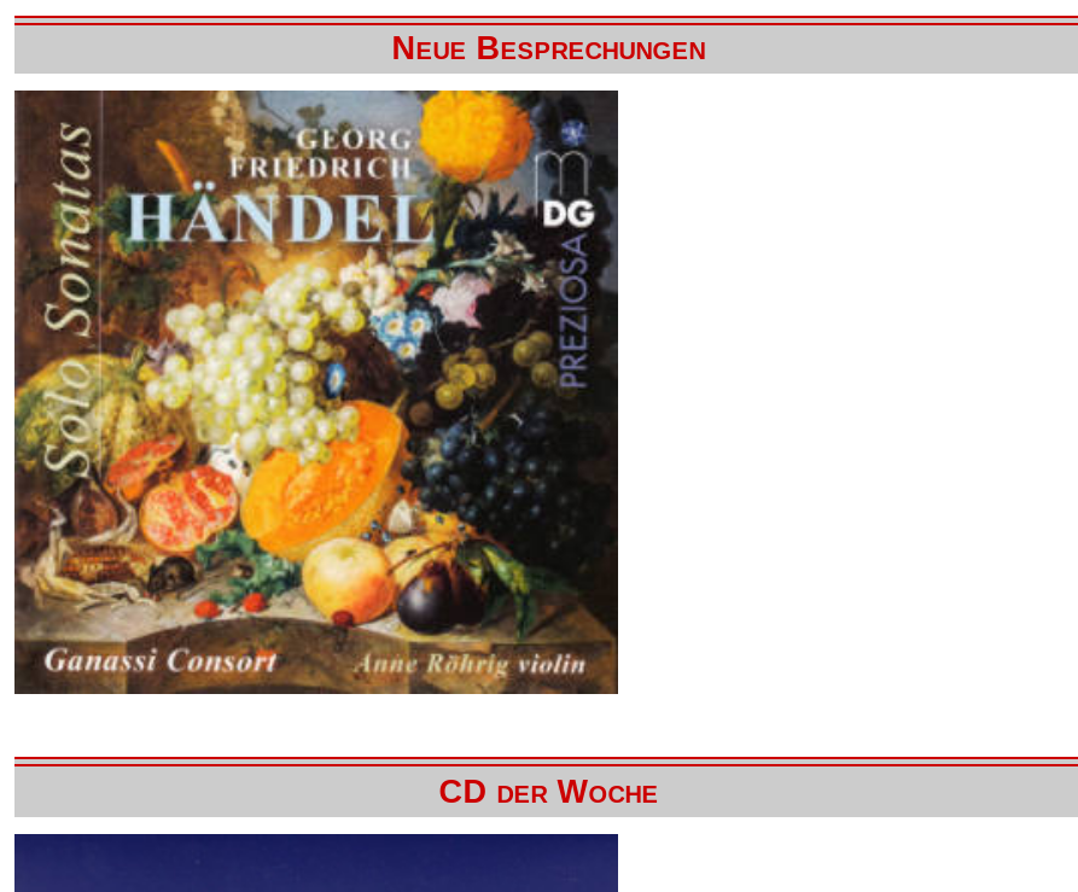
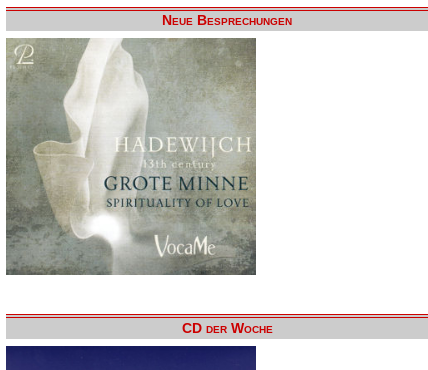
- [image]
+ [image]
